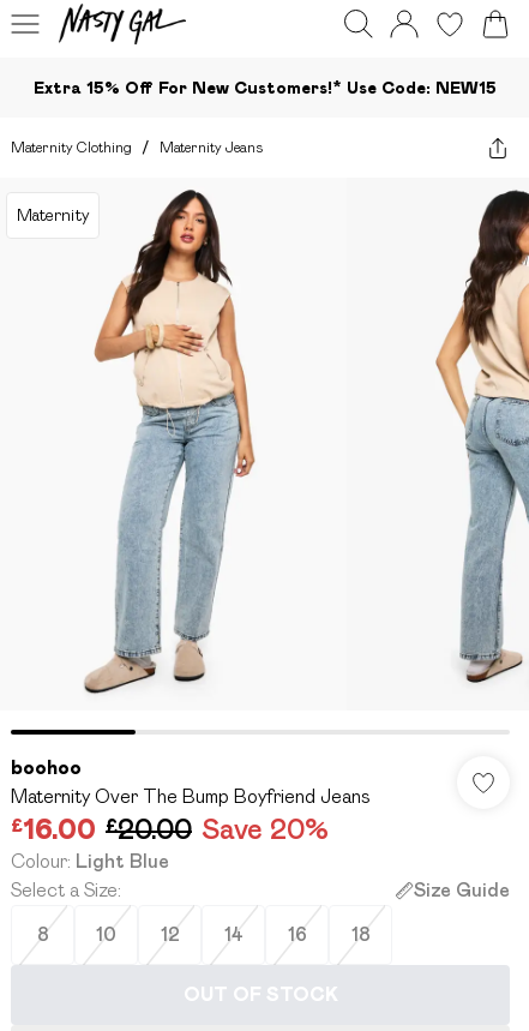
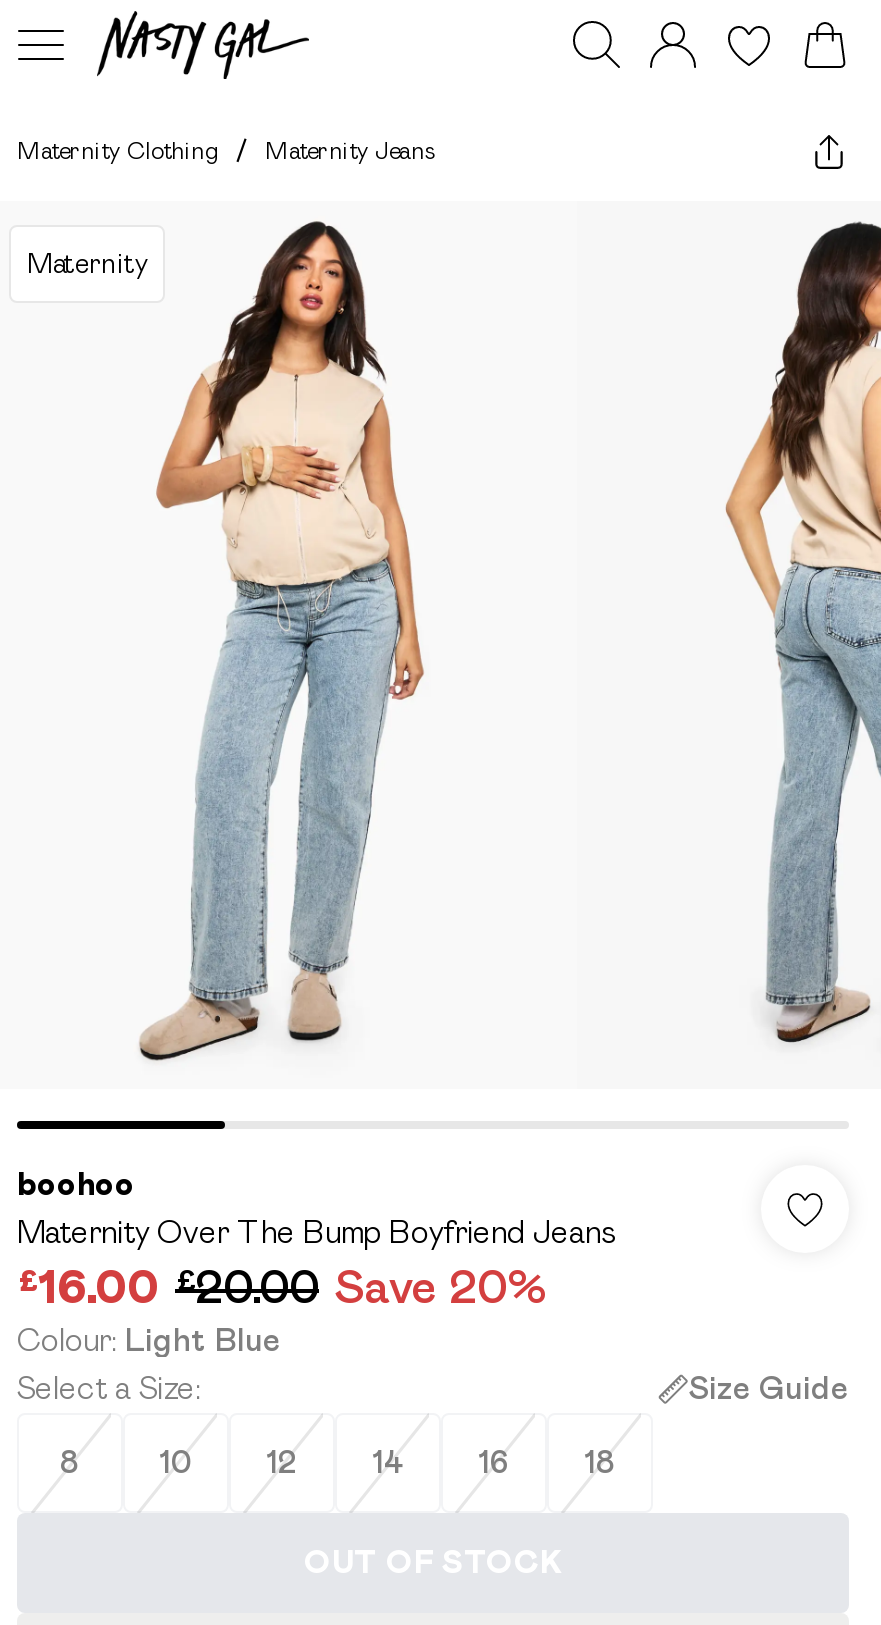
- Extra 15% Off For New Customers!* Use Code: NEW15
